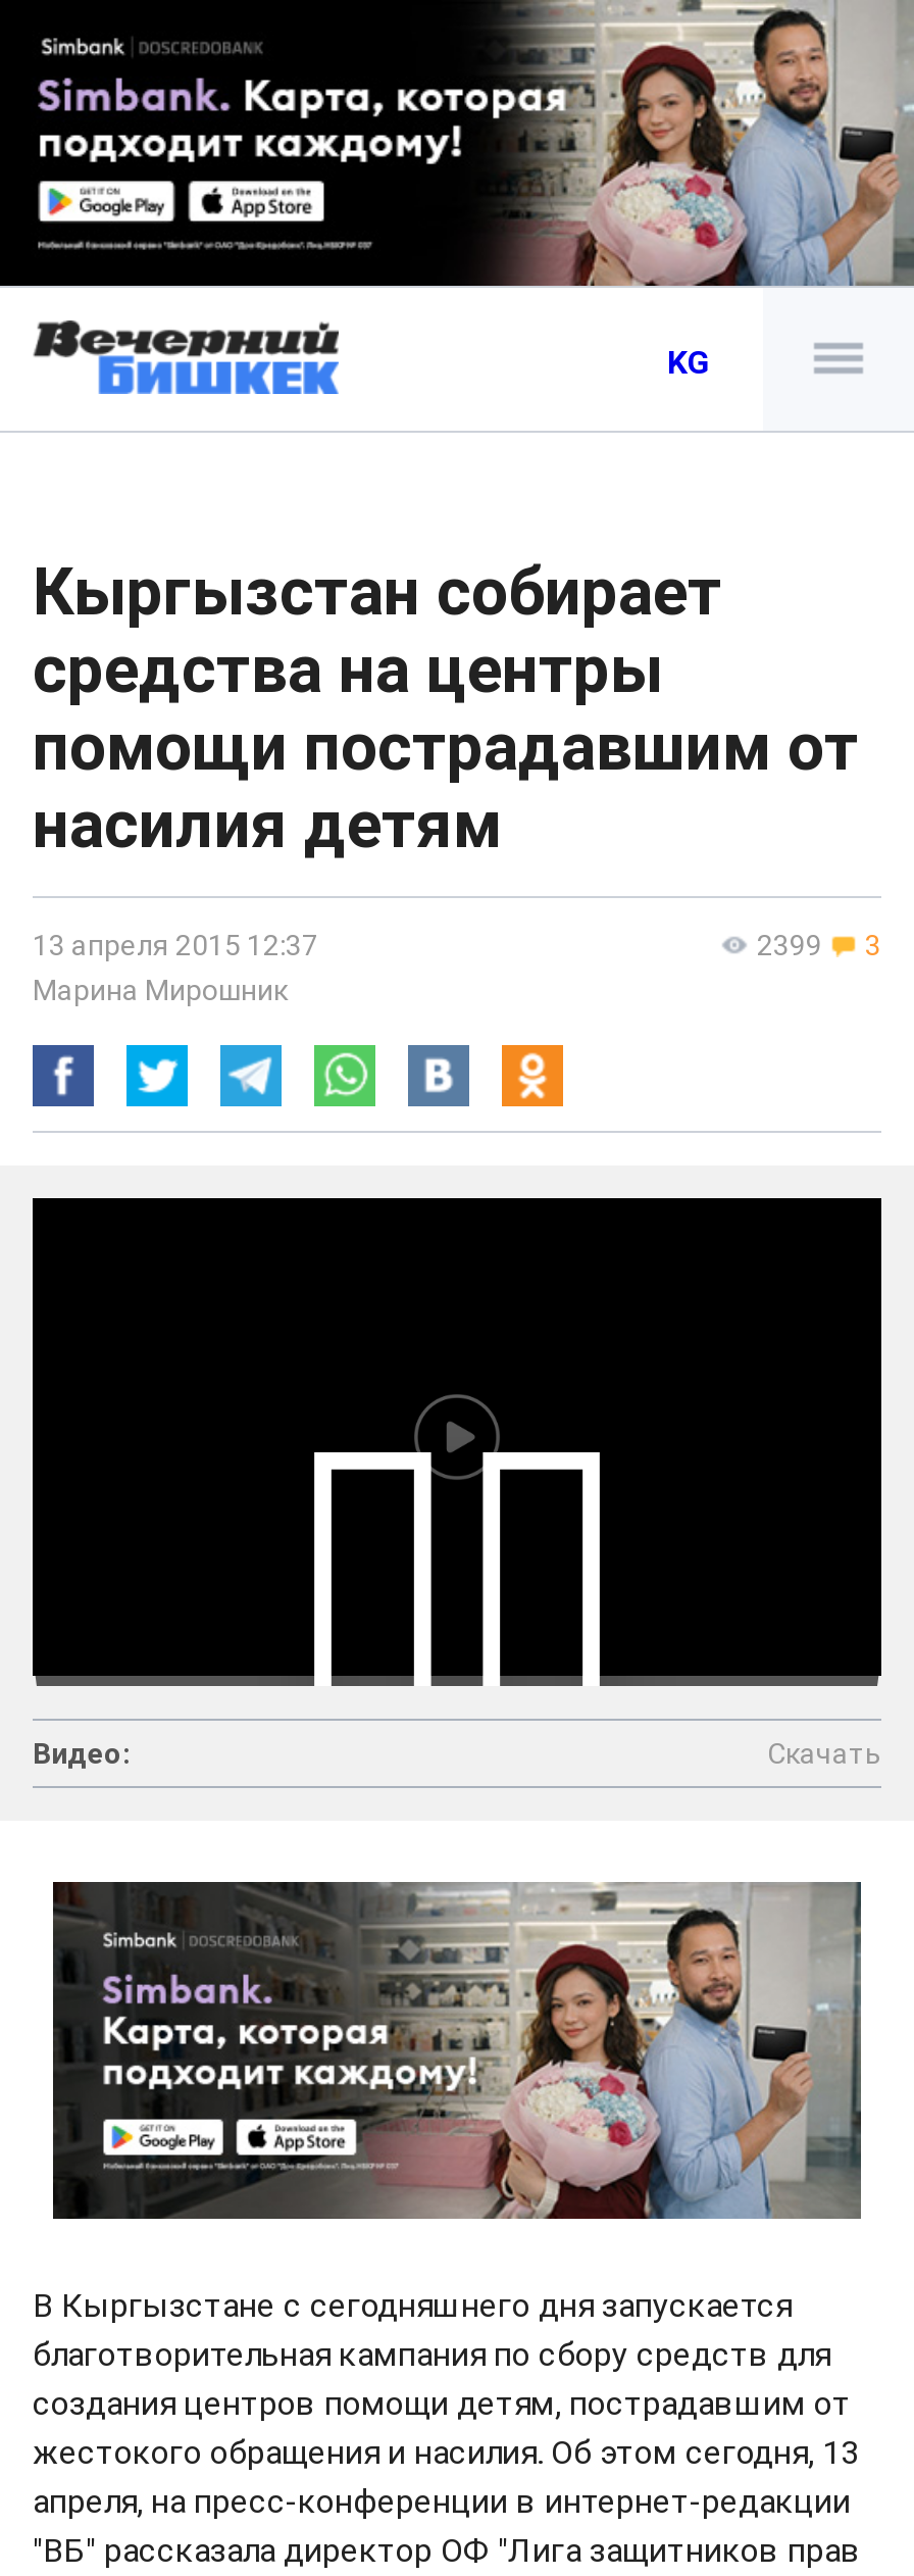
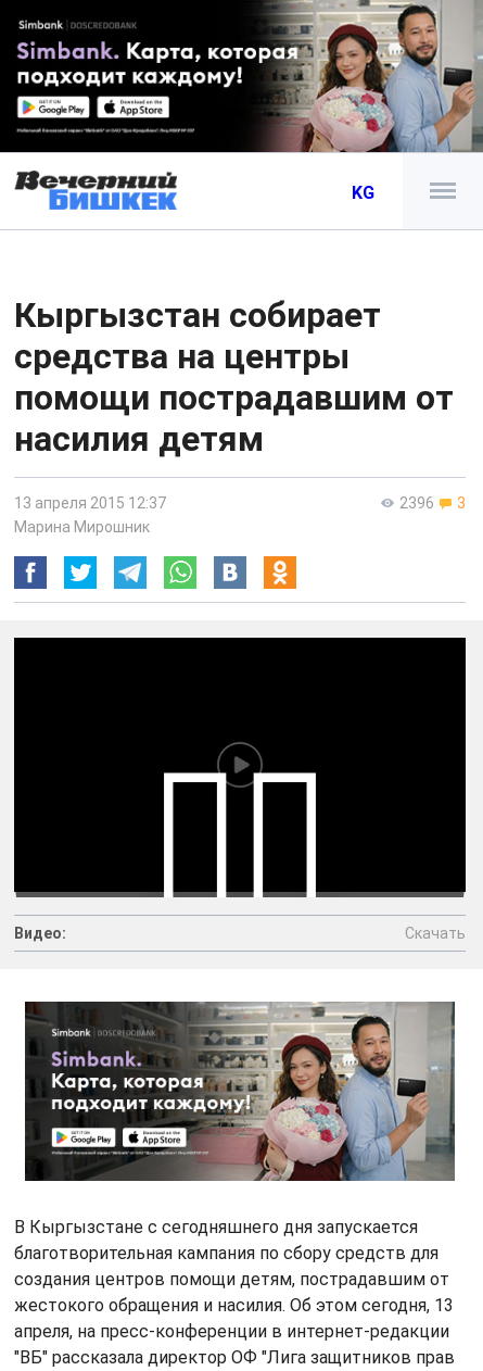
- 2399 3
+ 2396 3
